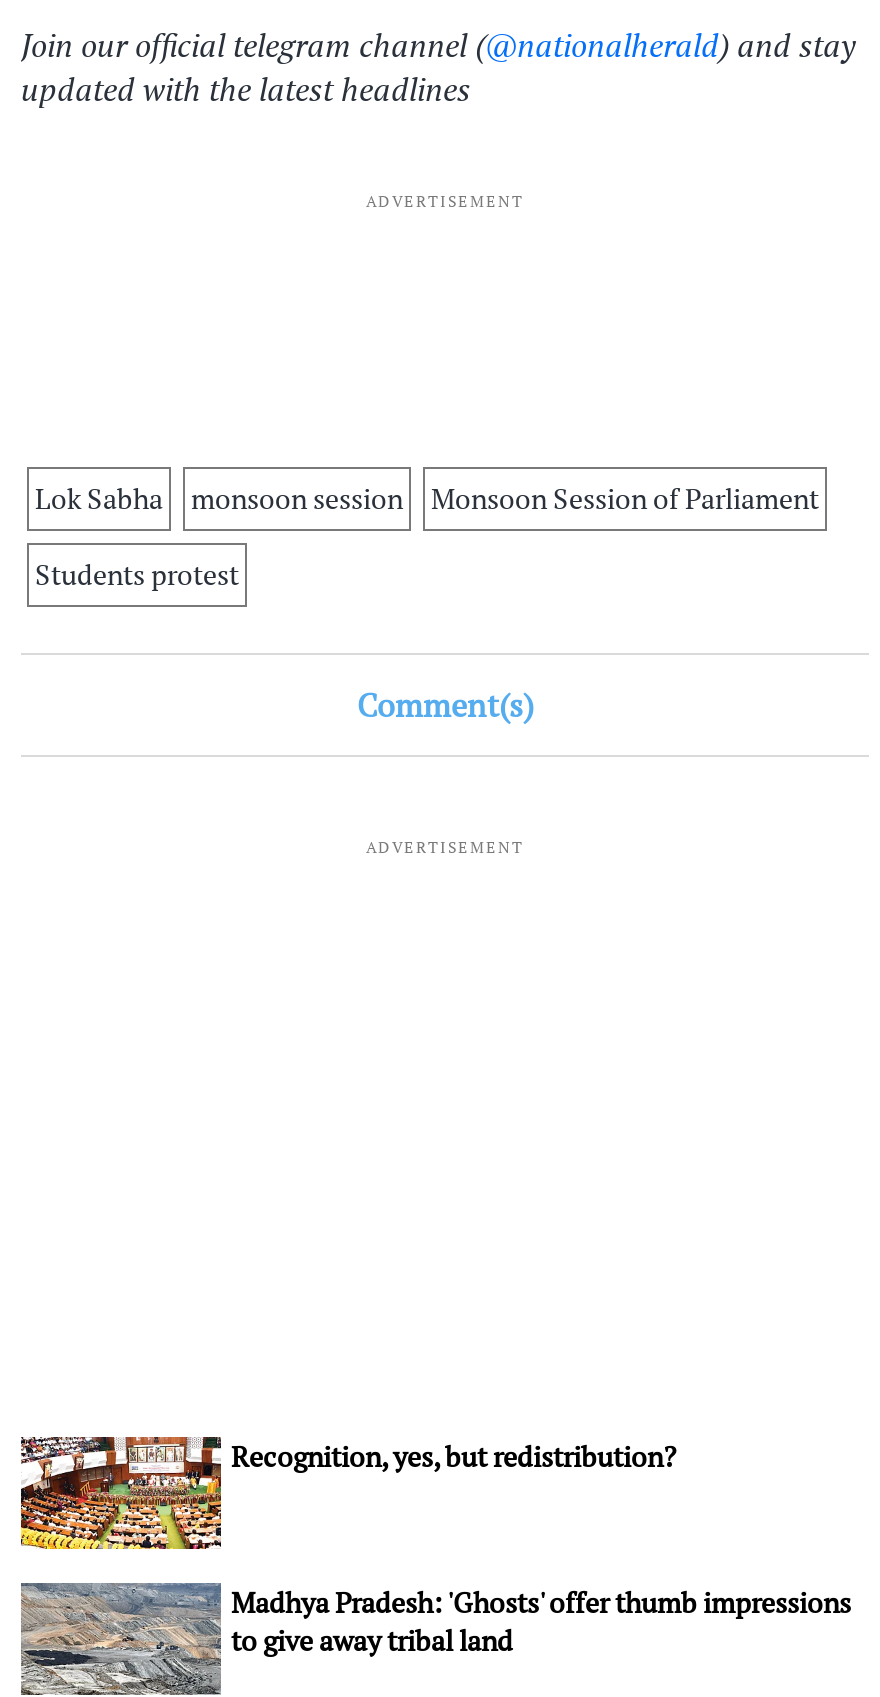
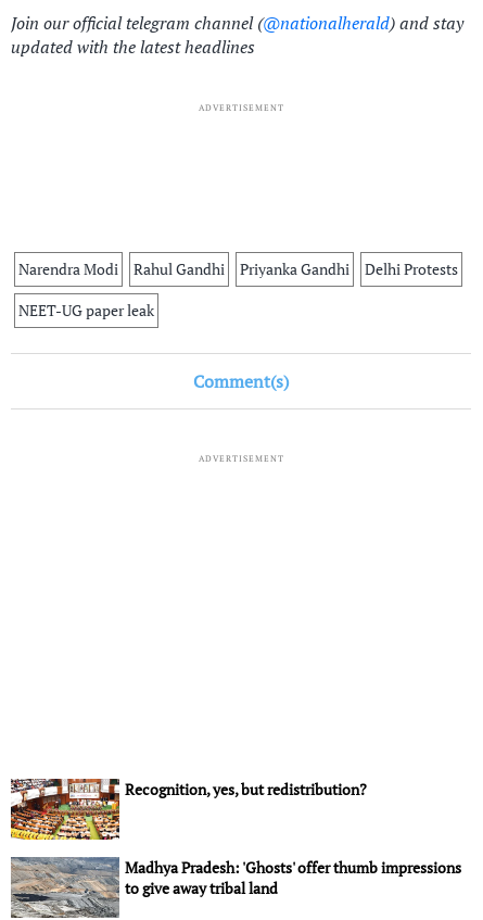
- Lok Sabha
- monsoon session
- Monsoon Session of Parliament
+ Narendra Modi
+ Rahul Gandhi
+ Priyanka Gandhi
+ Delhi Protests

- Students protest
+ NEET-UG paper leak
